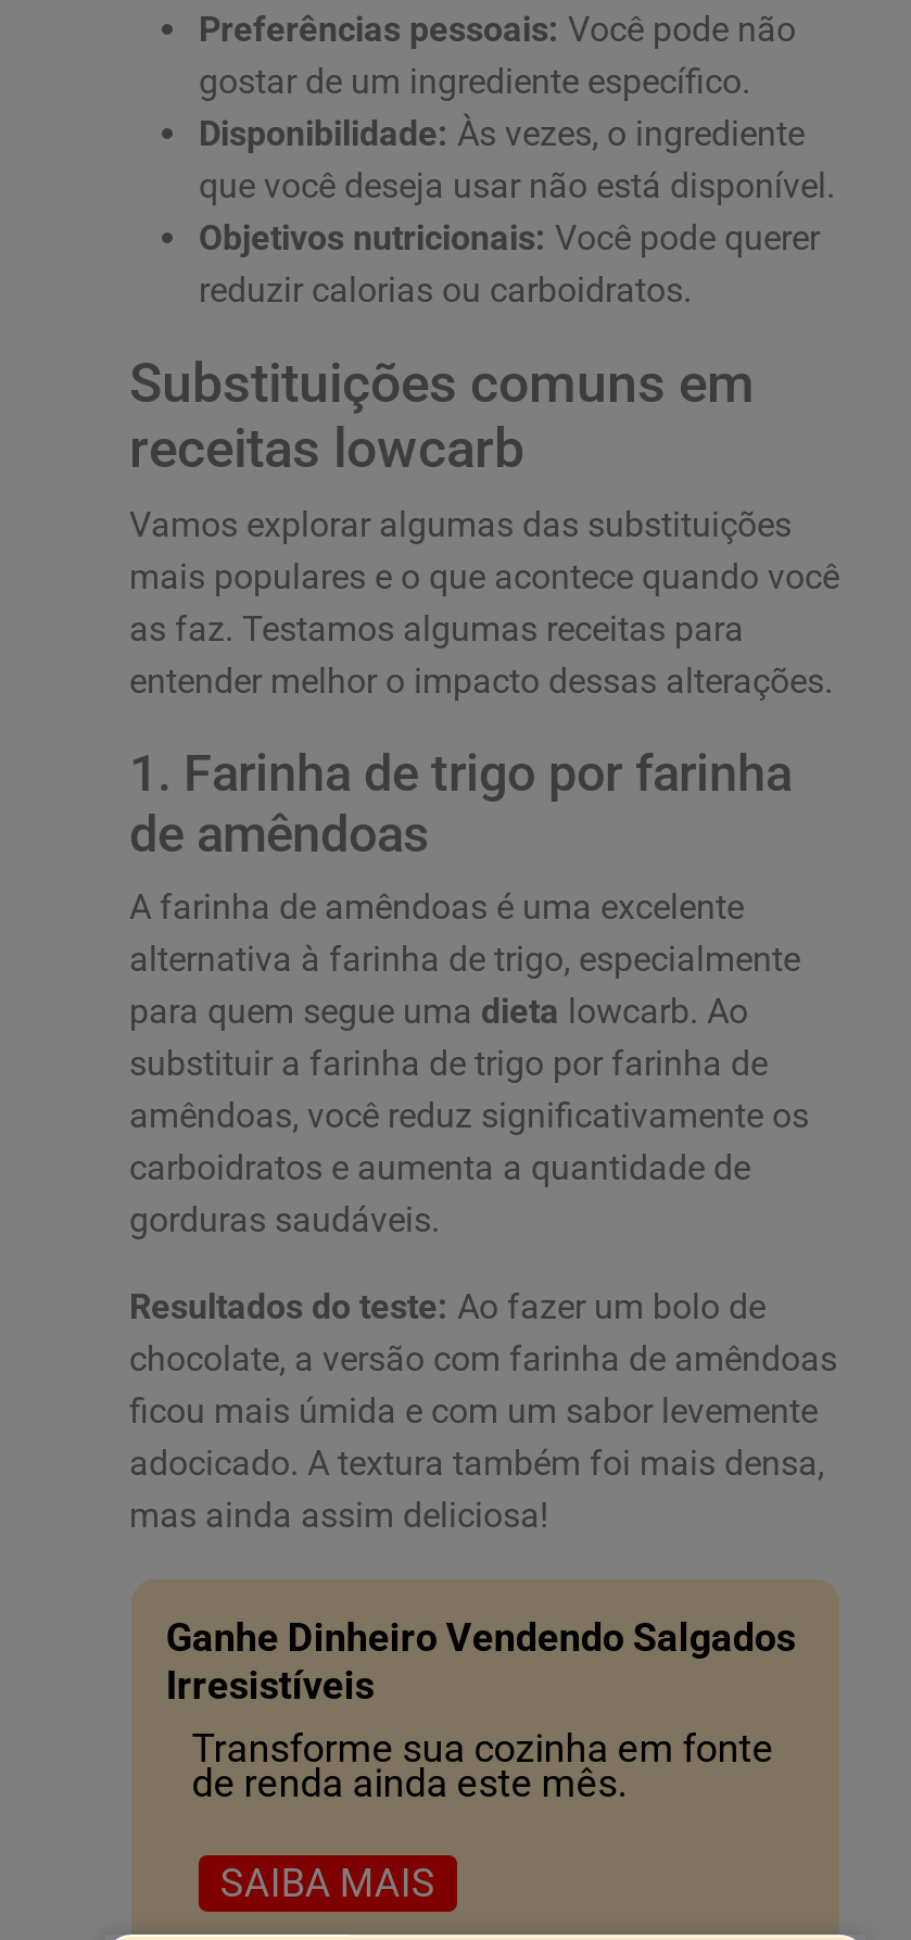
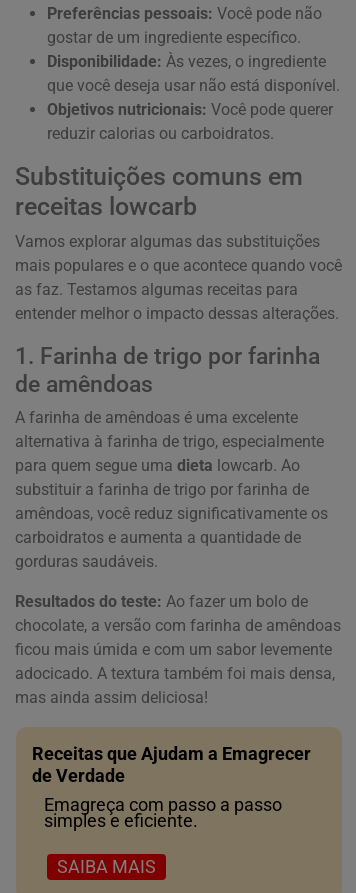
- Ganhe Dinheiro Vendendo Salgados
- Irresistíveis
- Transforme sua cozinha em fonte
- de renda ainda este mês.
+ Receitas que Ajudam a Emagrecer
+ de Verdade
+ Emagreça com passo a passo
+ simples e eficiente.
